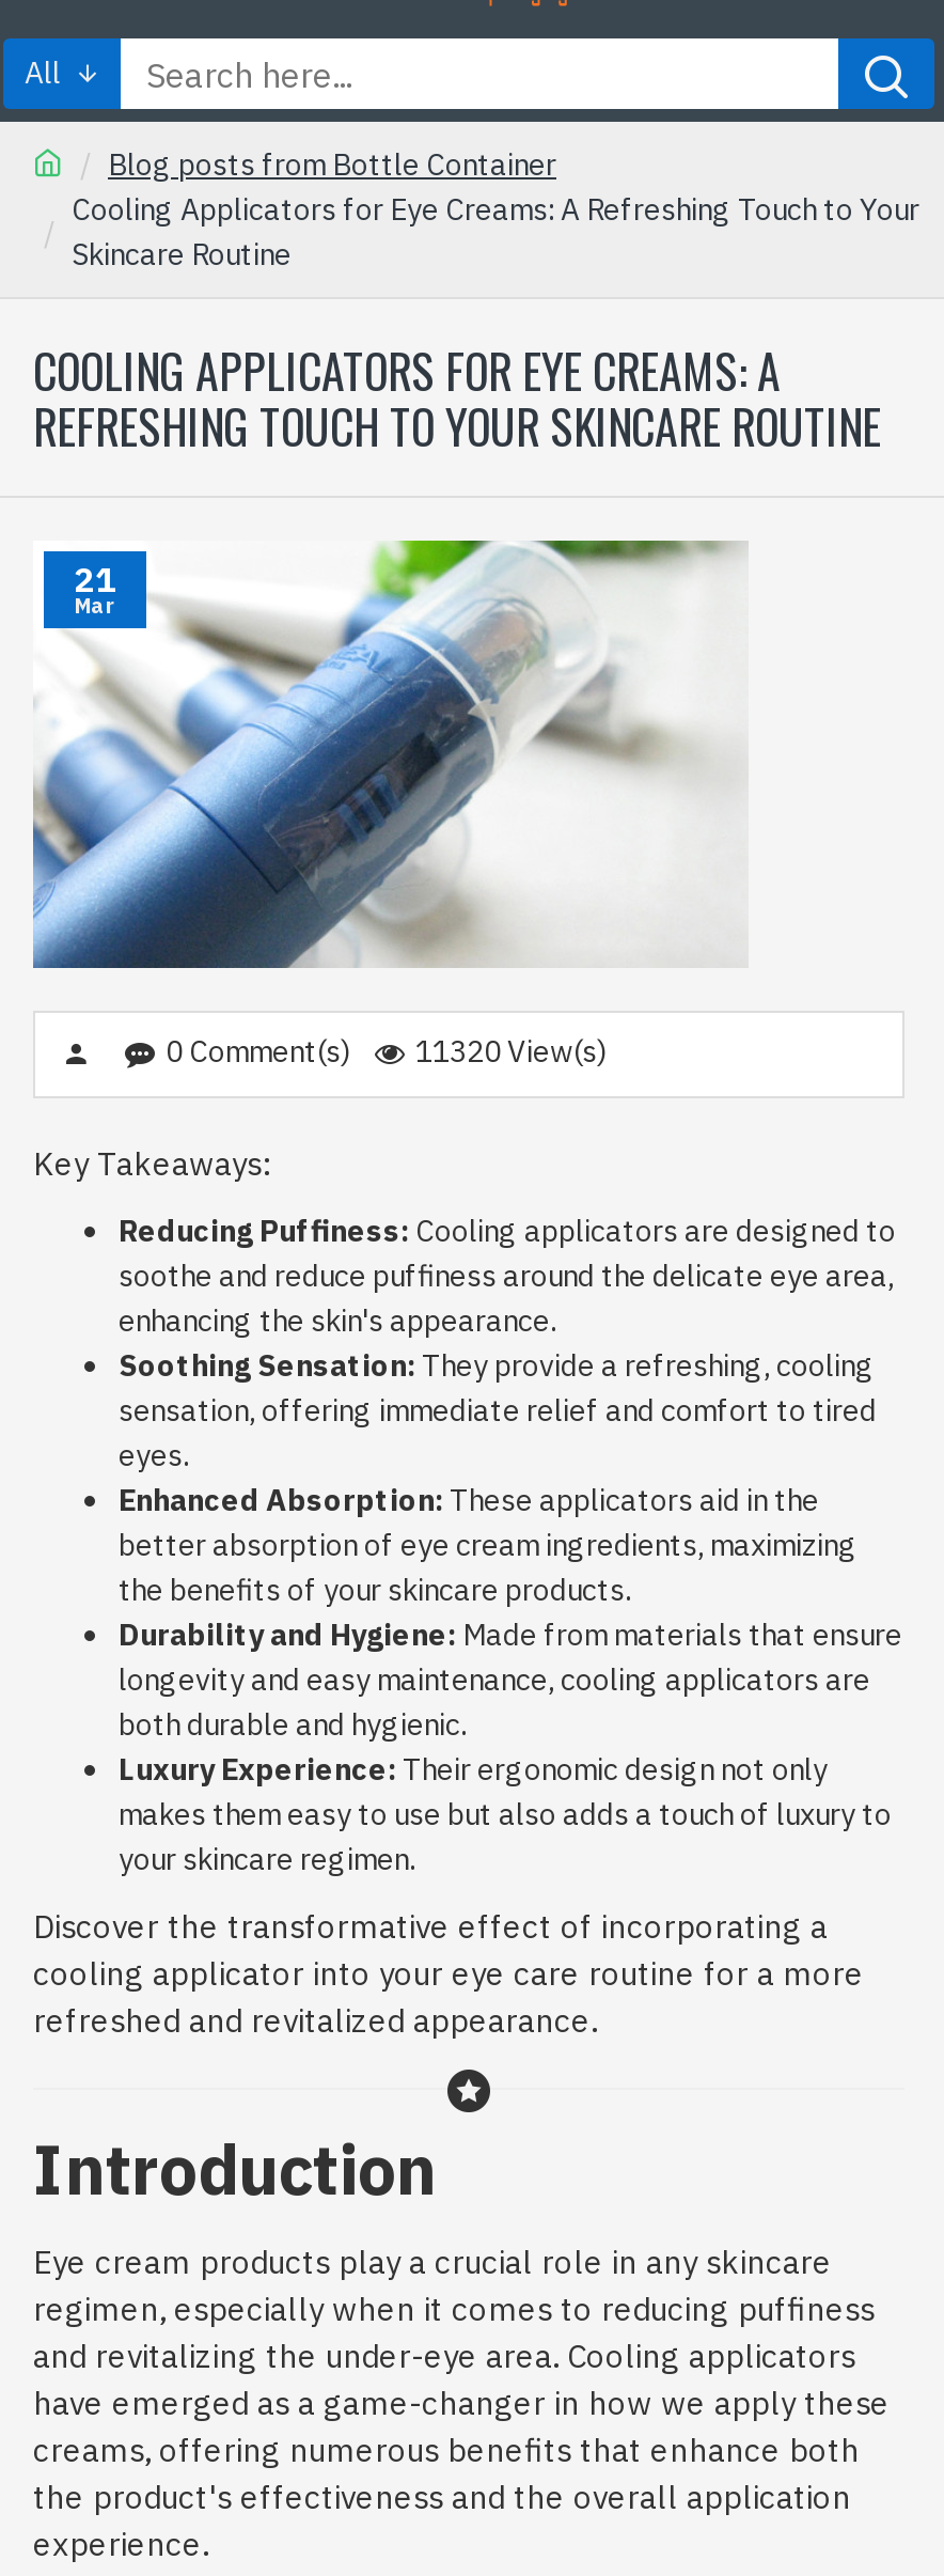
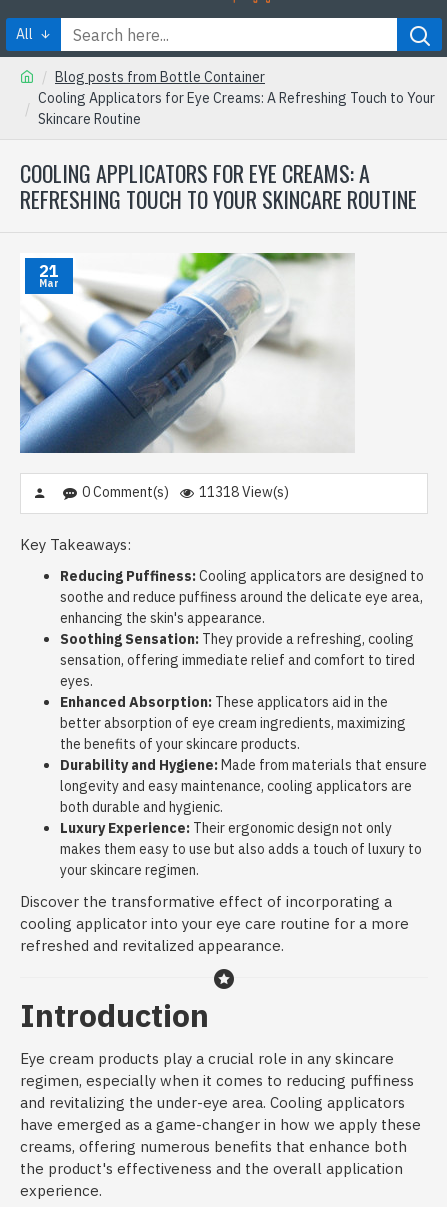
- 0 Comment(s) 11320 View(s)
+ 0 Comment(s) 11318 View(s)
